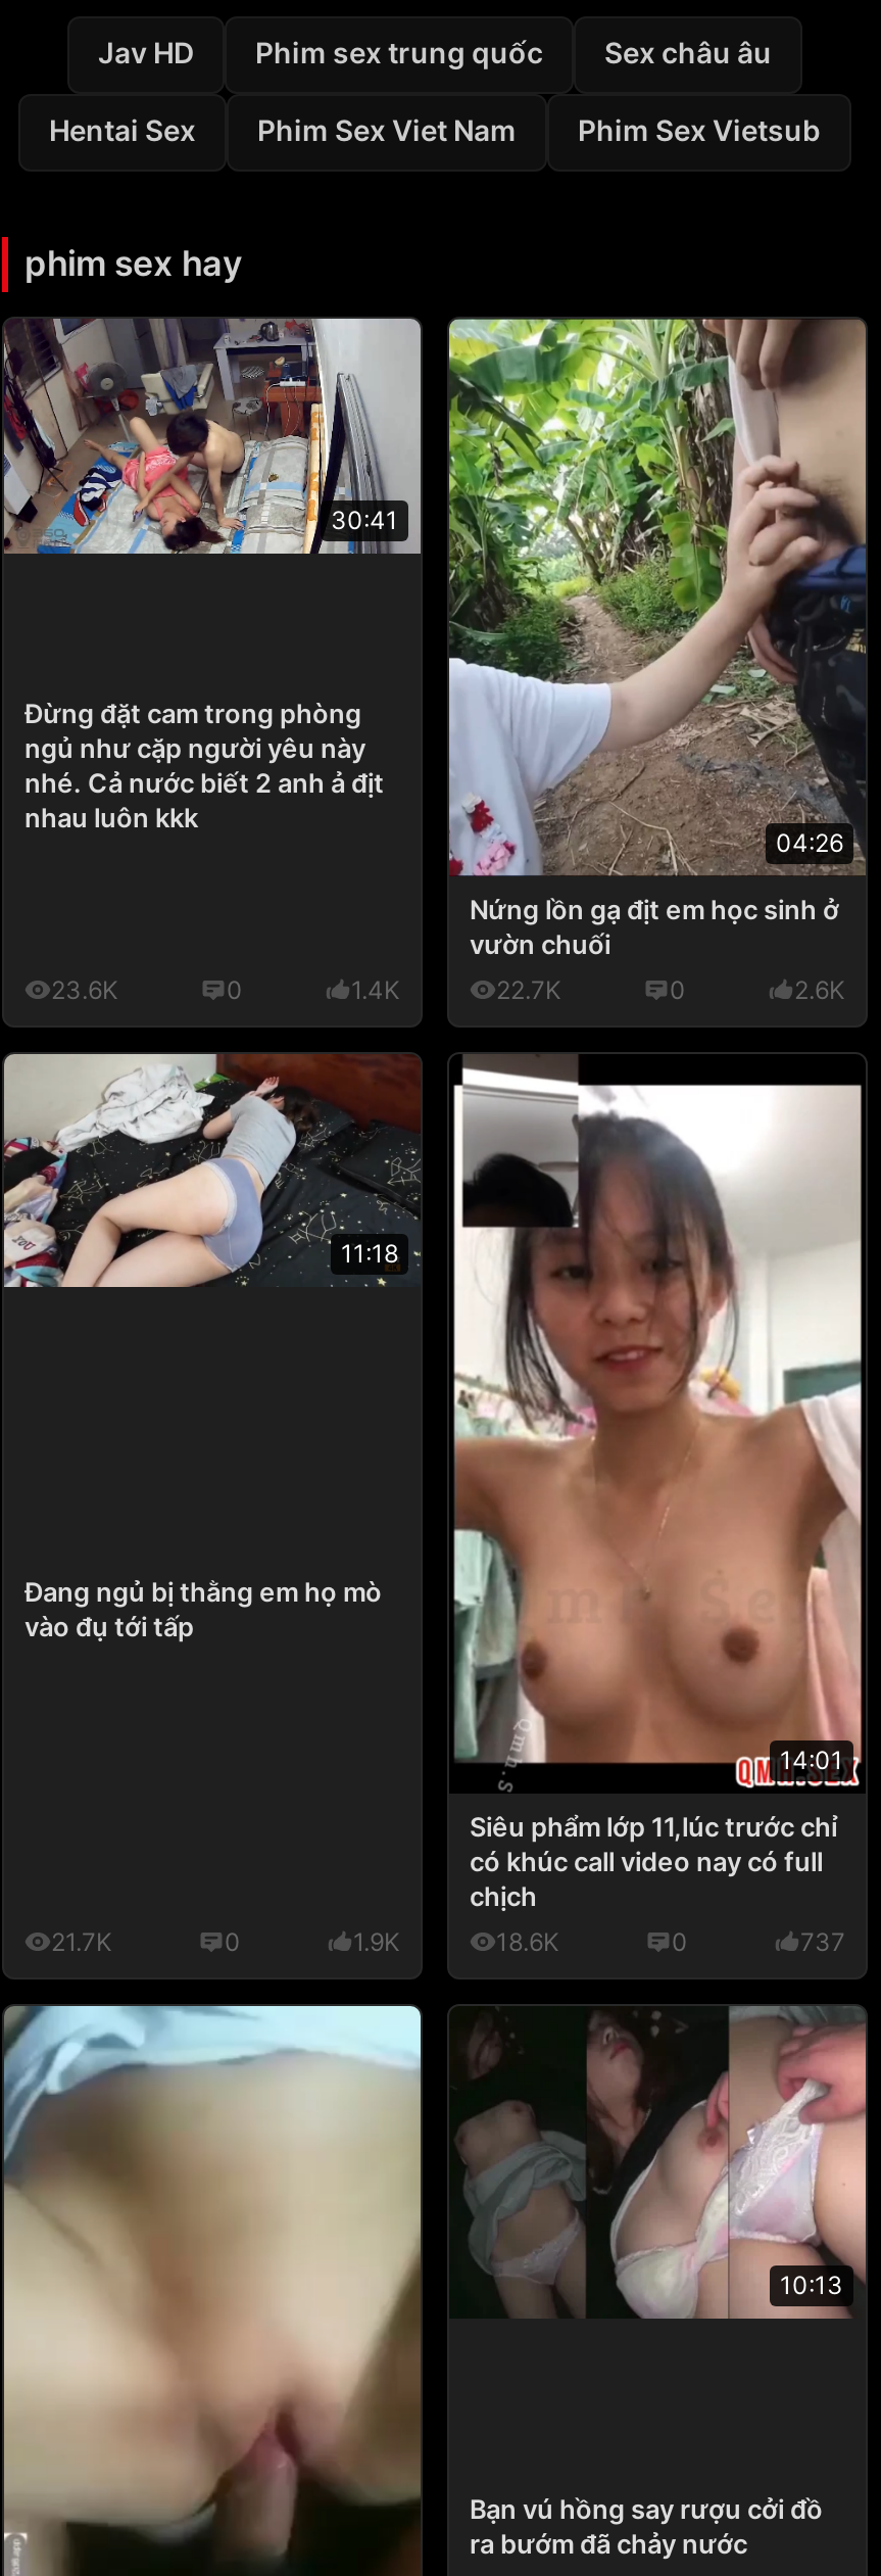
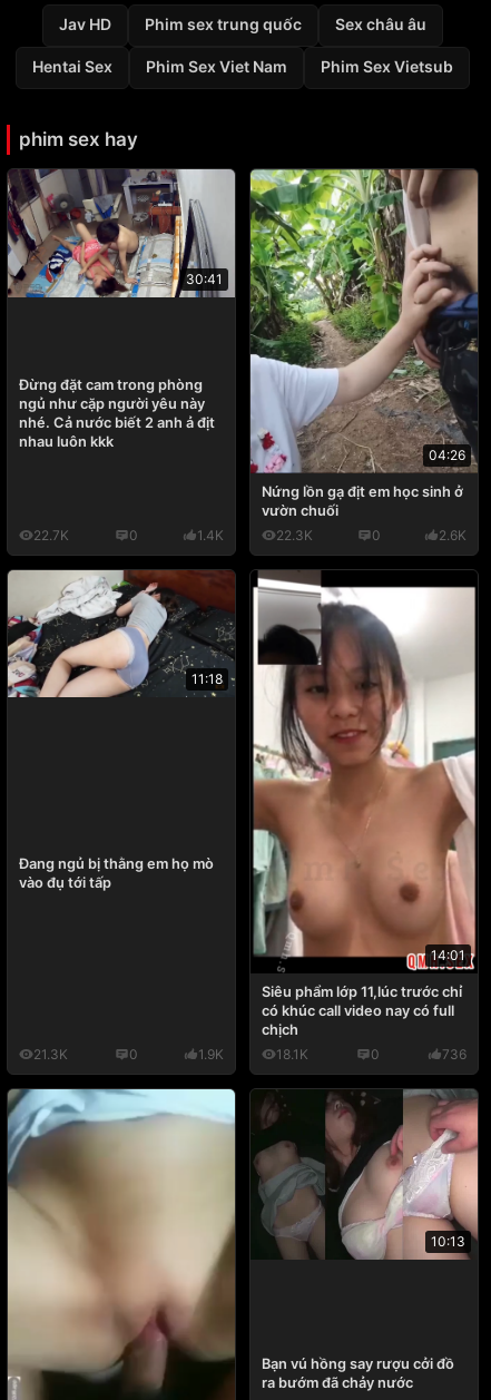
- 23.6K
+ 22.7K

- 22.7K
+ 22.3K

- 21.7K
+ 21.3K

- 18.6K
+ 18.1K

- 737
+ 736
